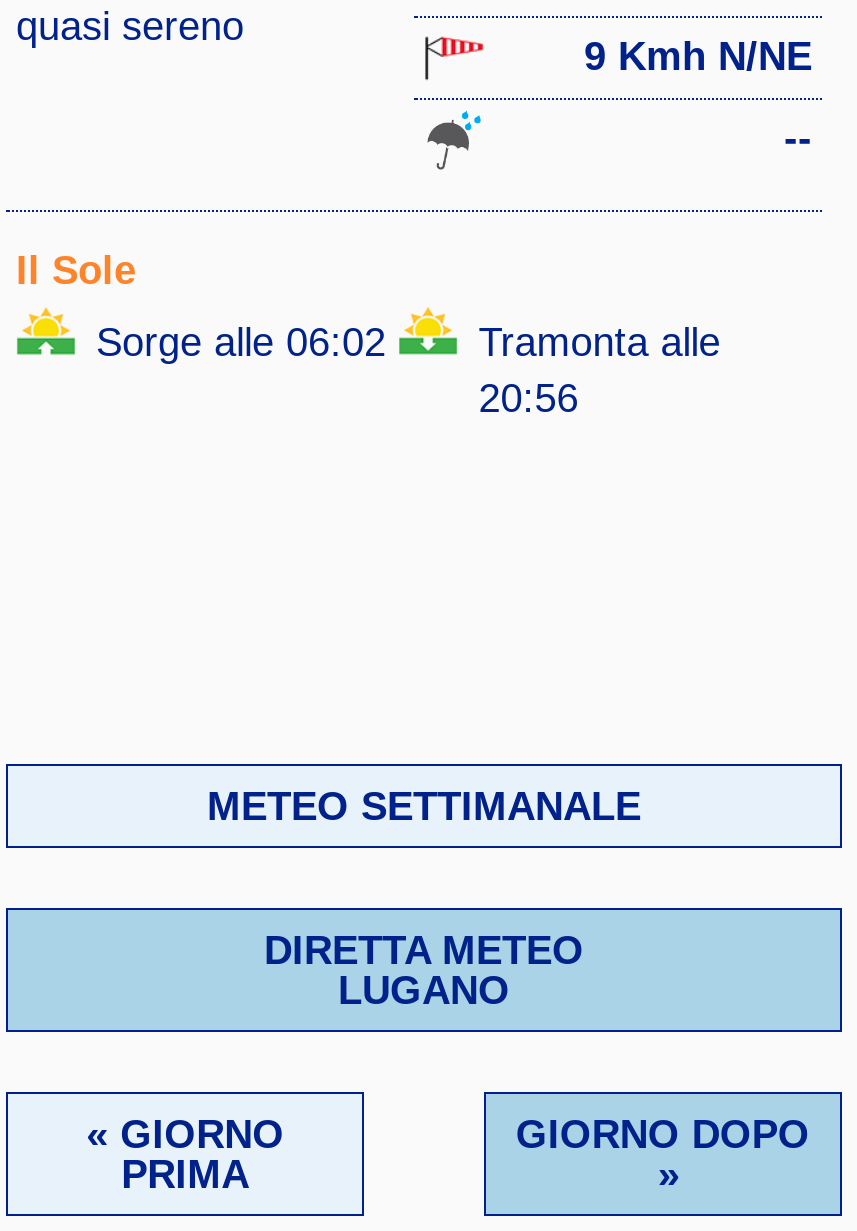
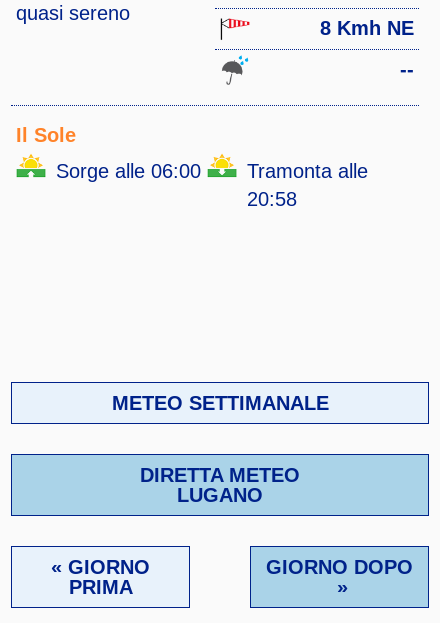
- 9 Kmh N/NE
+ 8 Kmh NE

- Sorge alle 06:02
+ Sorge alle 06:00

- 20:56
+ 20:58
